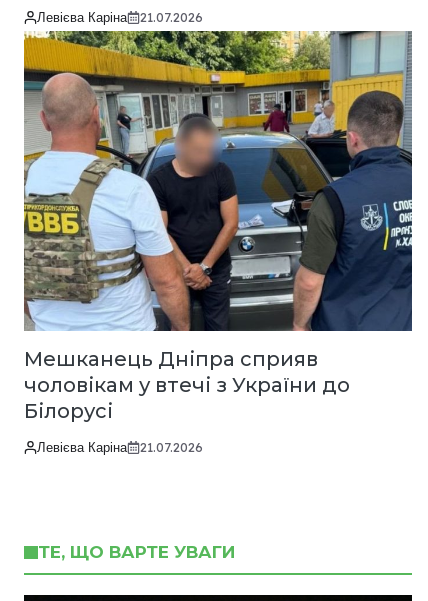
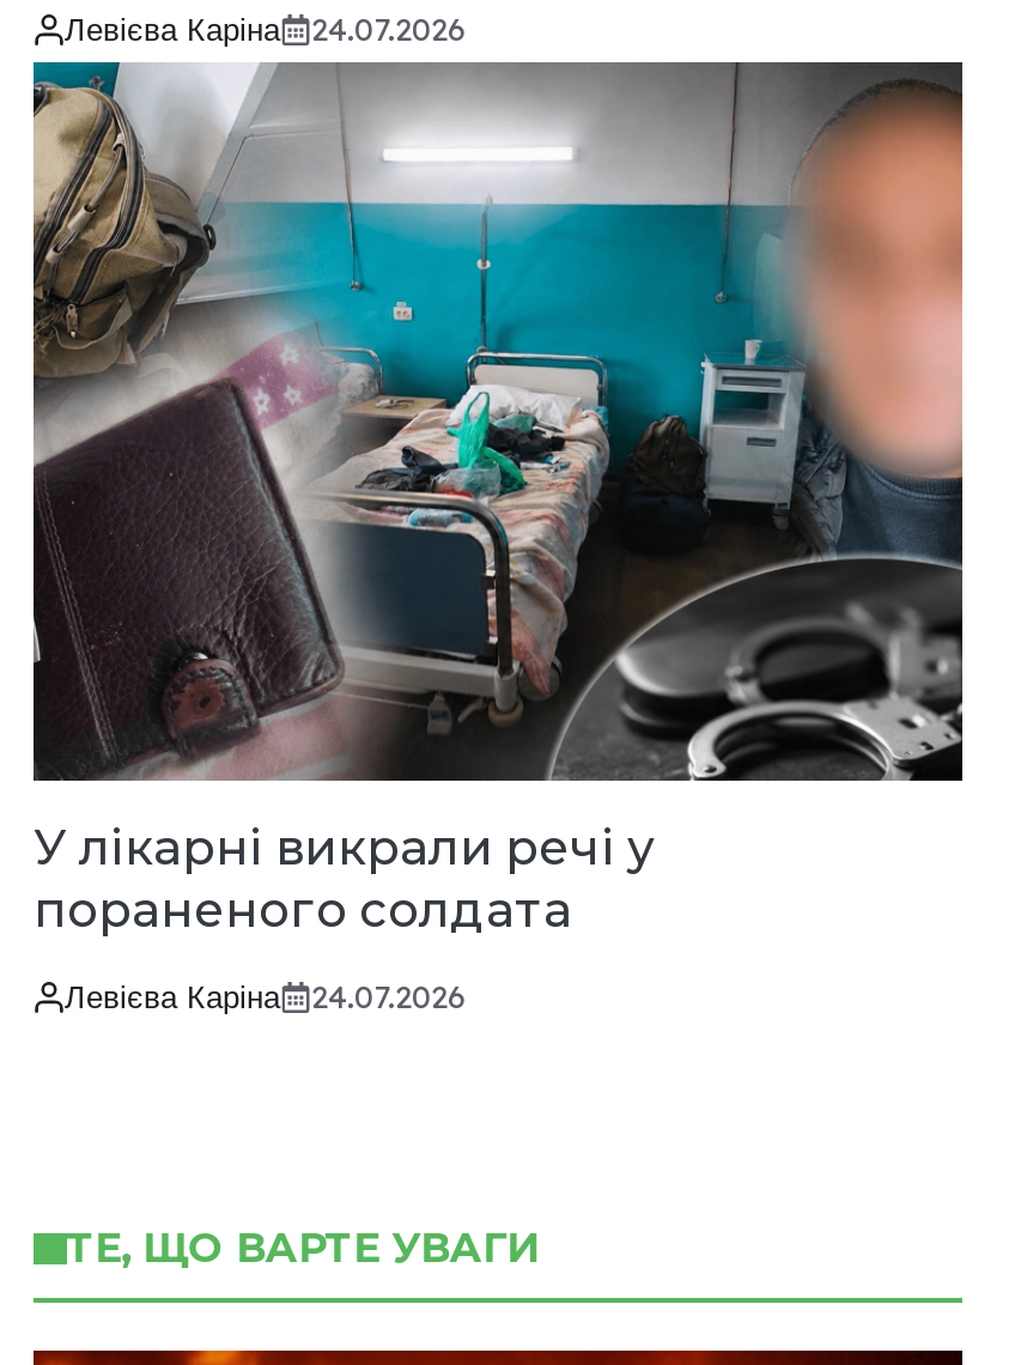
- Левієва Каріна 21.07.2026
+ Левієва Каріна 24.07.2026

- [image]
- Мешканець Дніпра сприяв
- чоловікам у втечі з України до
- Білорусі
+ [image]
+ У лікарні викрали речі у
+ пораненого солдата

- Левієва Каріна 21.07.2026
+ Левієва Каріна 24.07.2026
